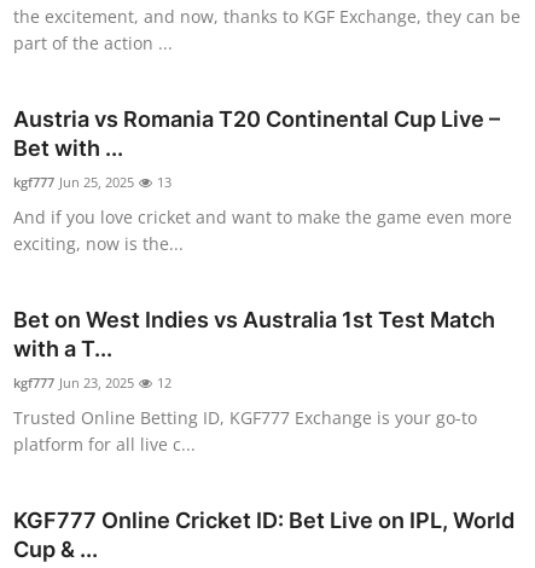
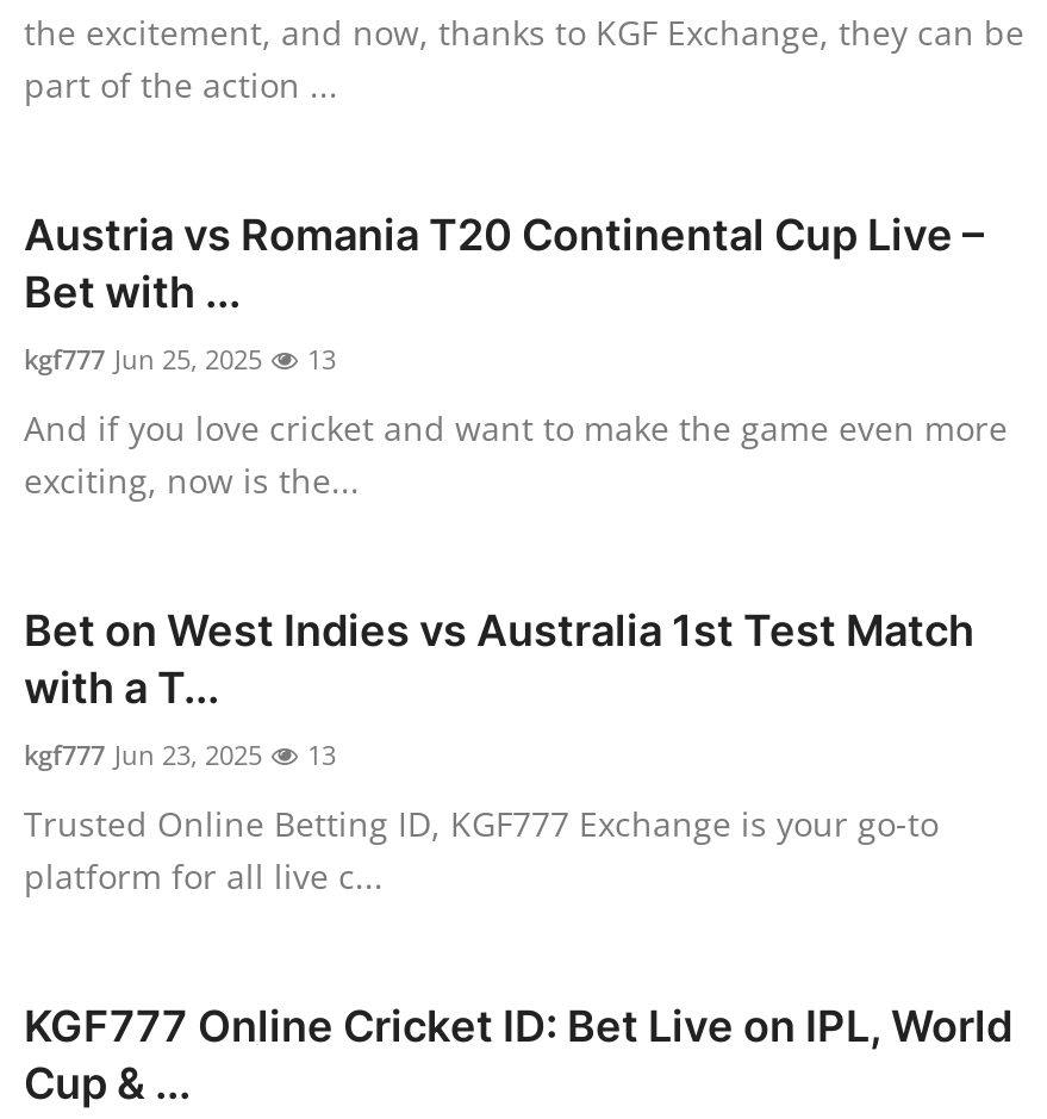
- kgf777 Jun 23, 2025 12
+ kgf777 Jun 23, 2025 13
